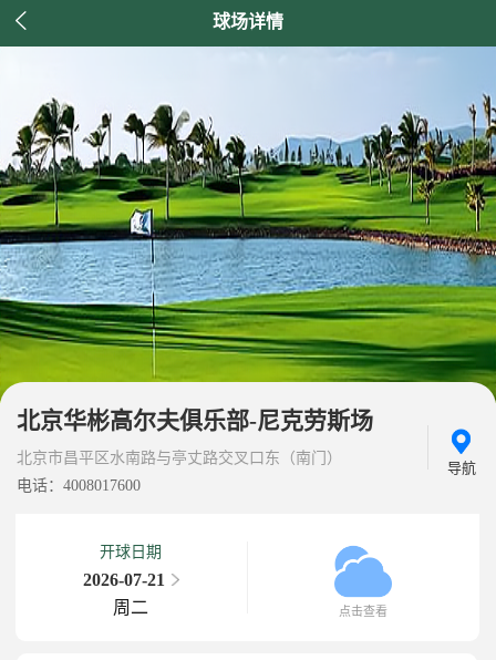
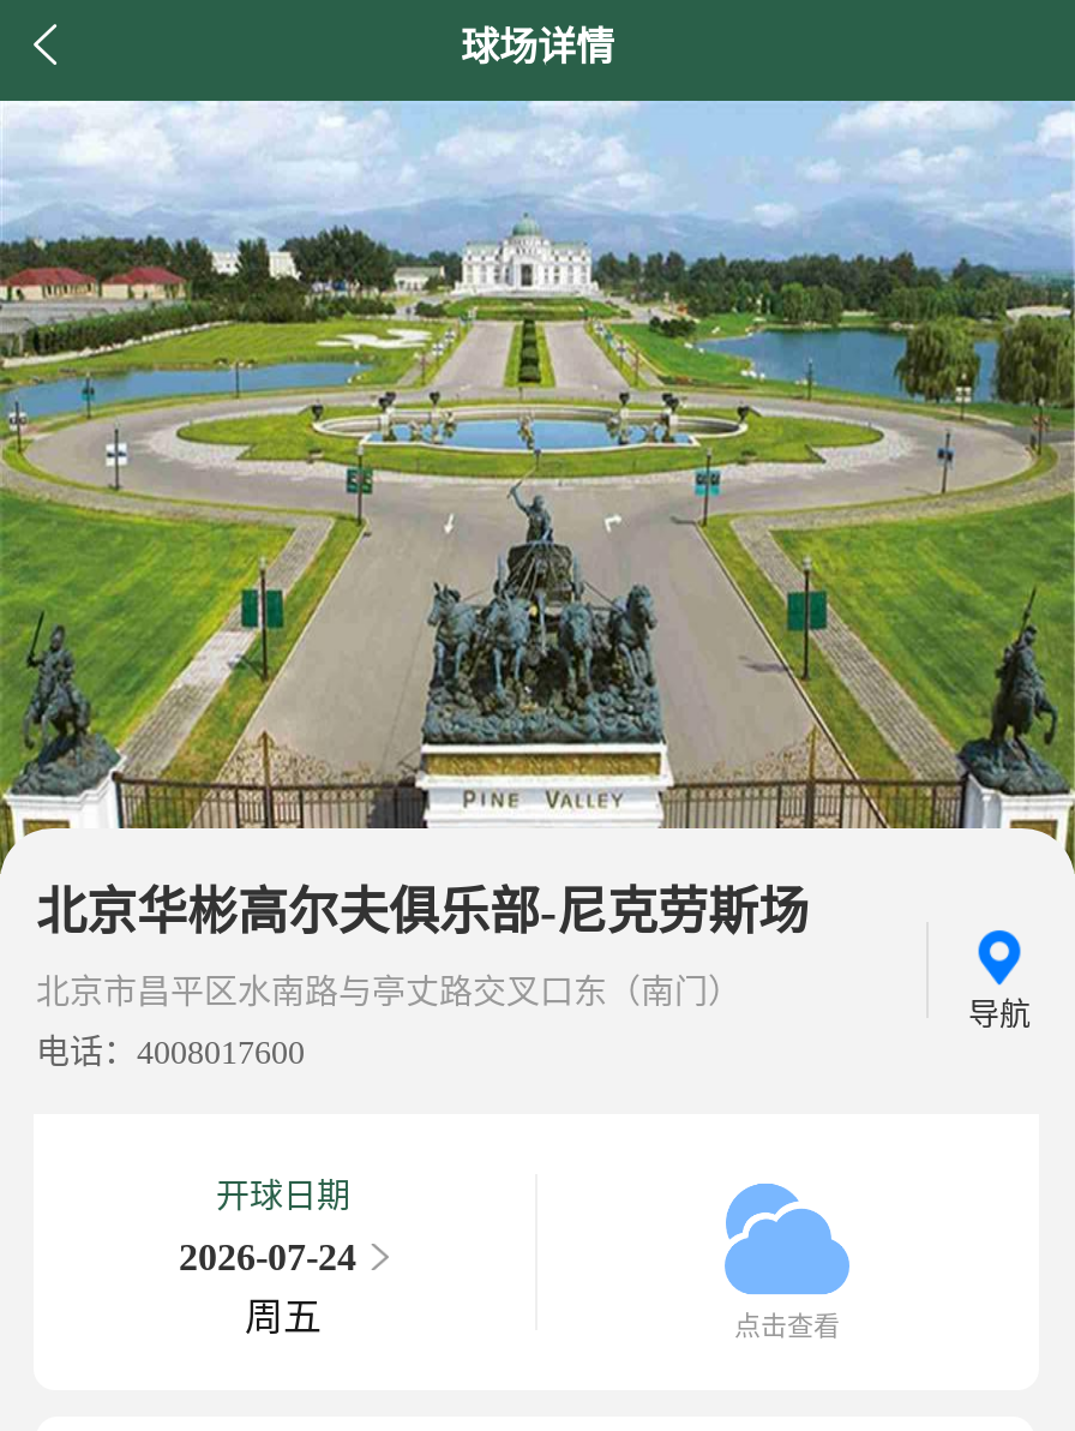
- [image]
+ [image]

- 2026-07-21
+ 2026-07-24

- 周二
+ 周五
